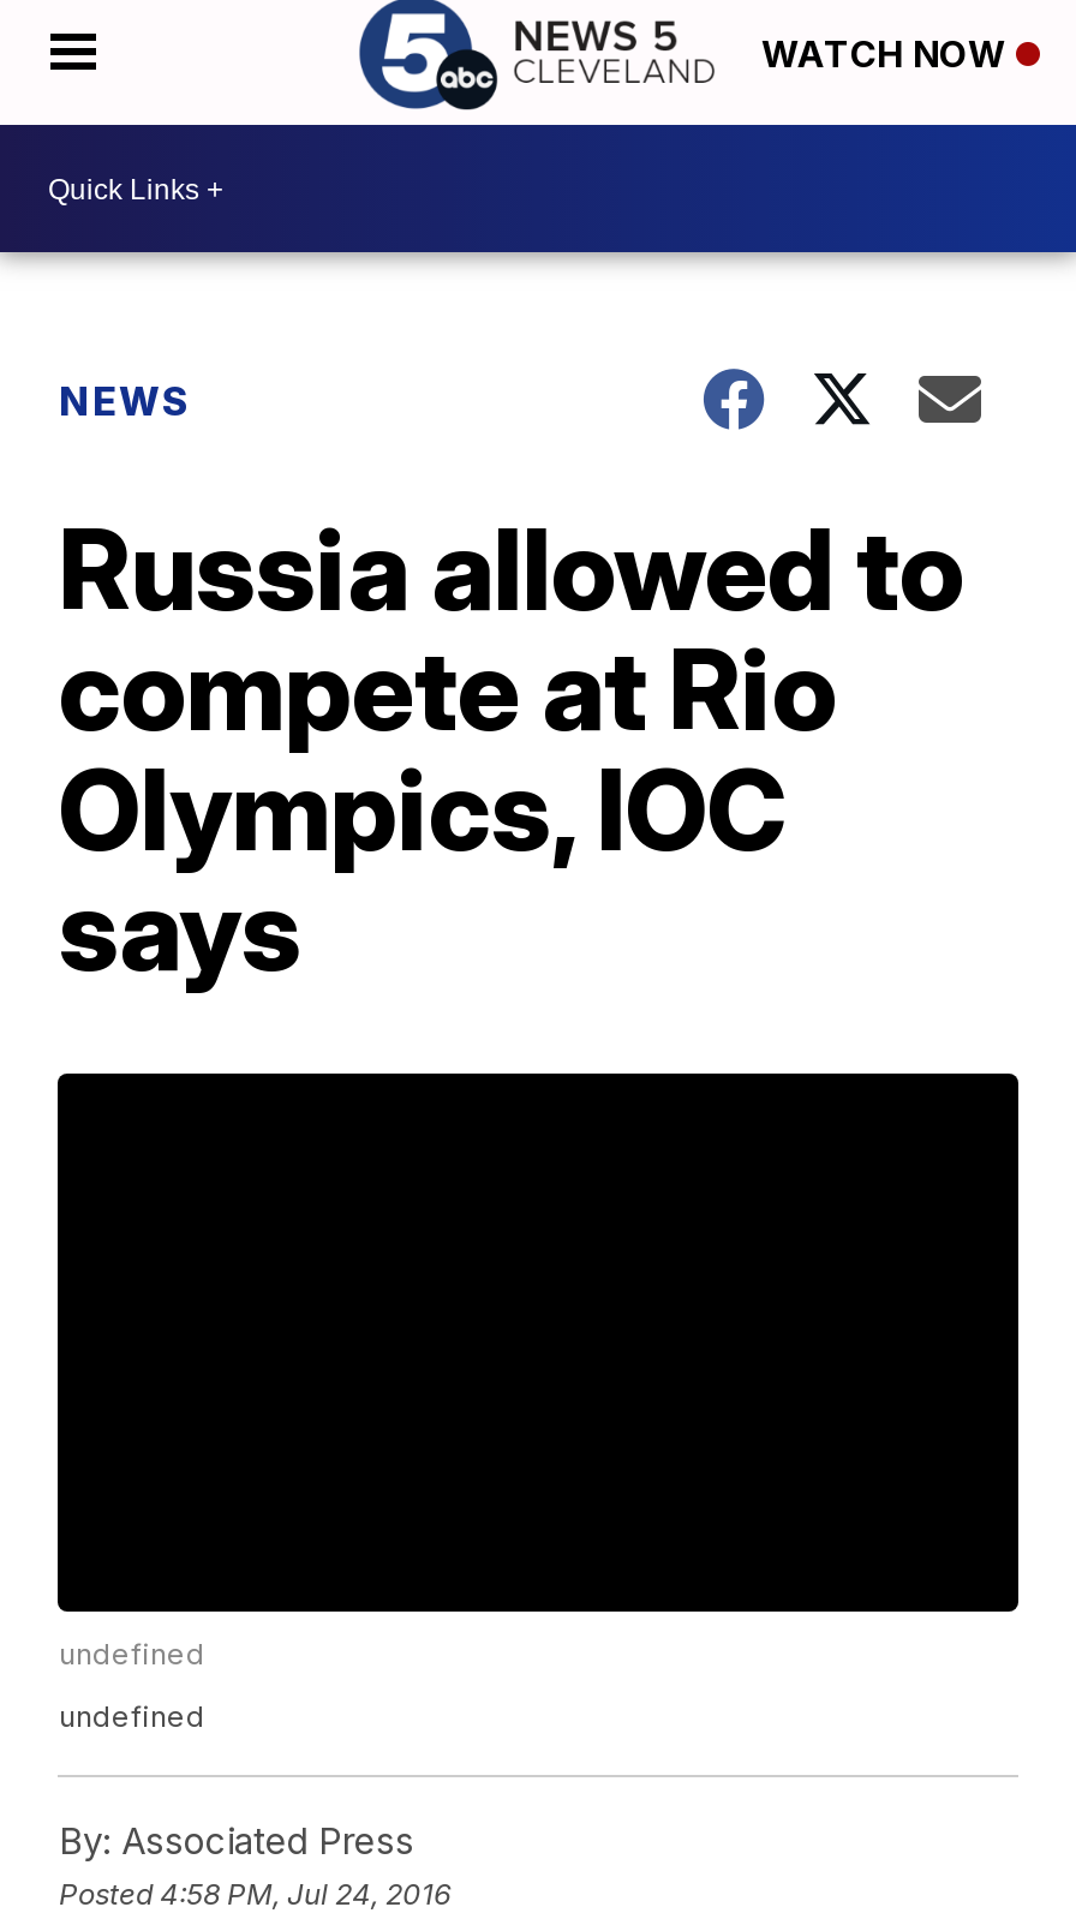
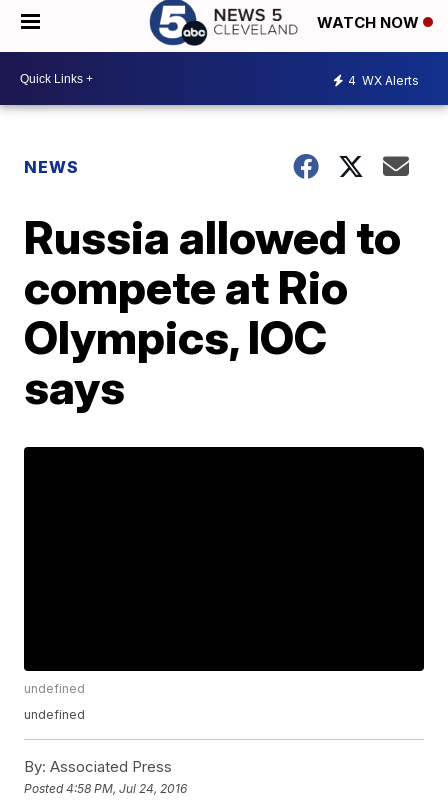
+ 4 WX Alerts
